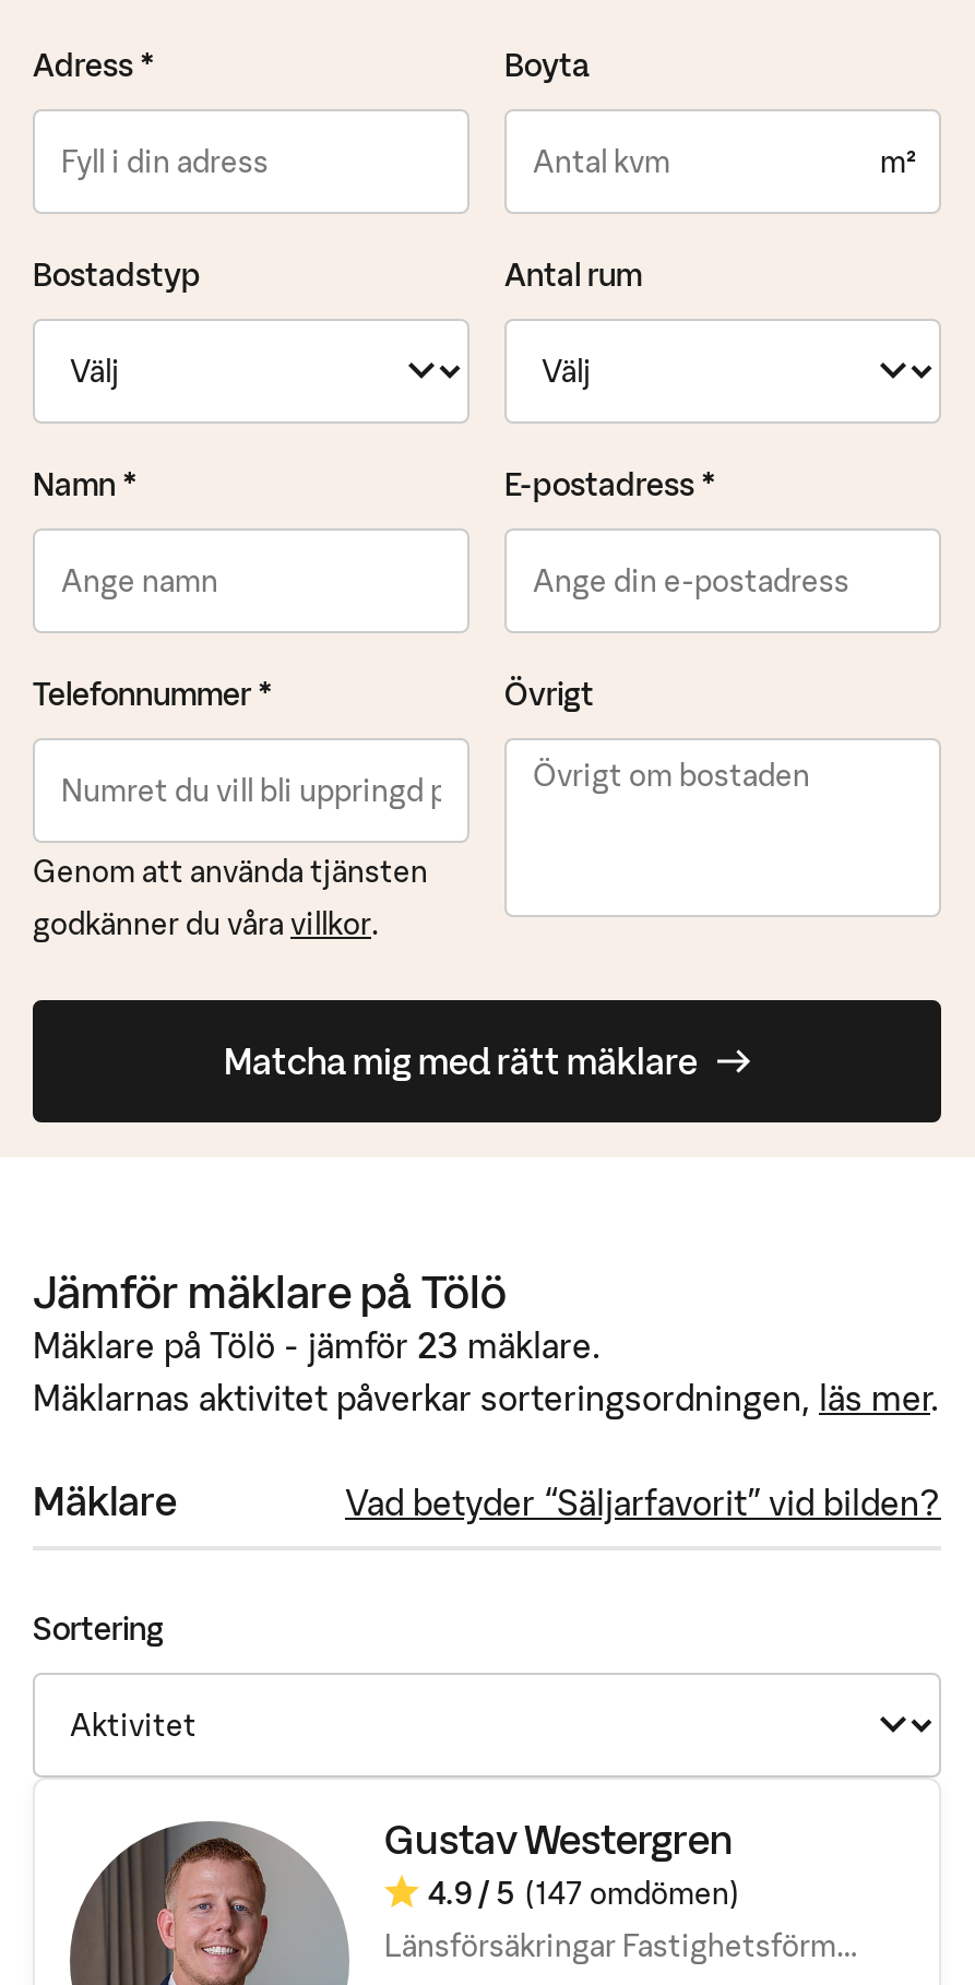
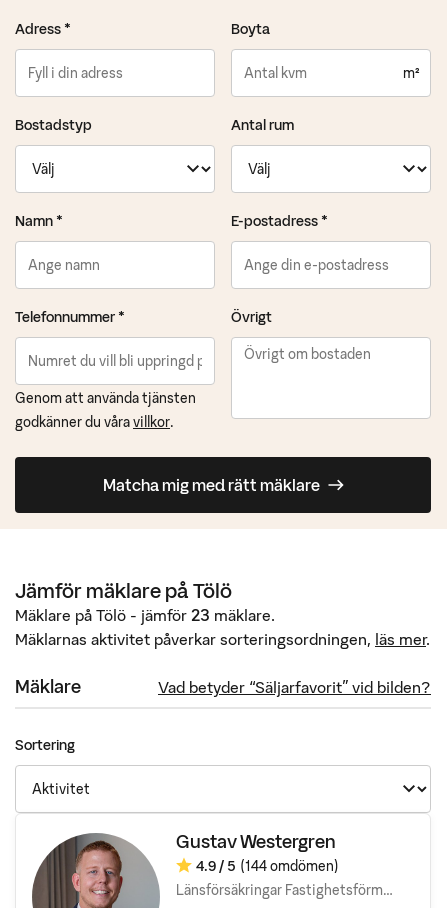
- 4.9 / 5 (147 omdömen)
+ 4.9 / 5 (144 omdömen)
